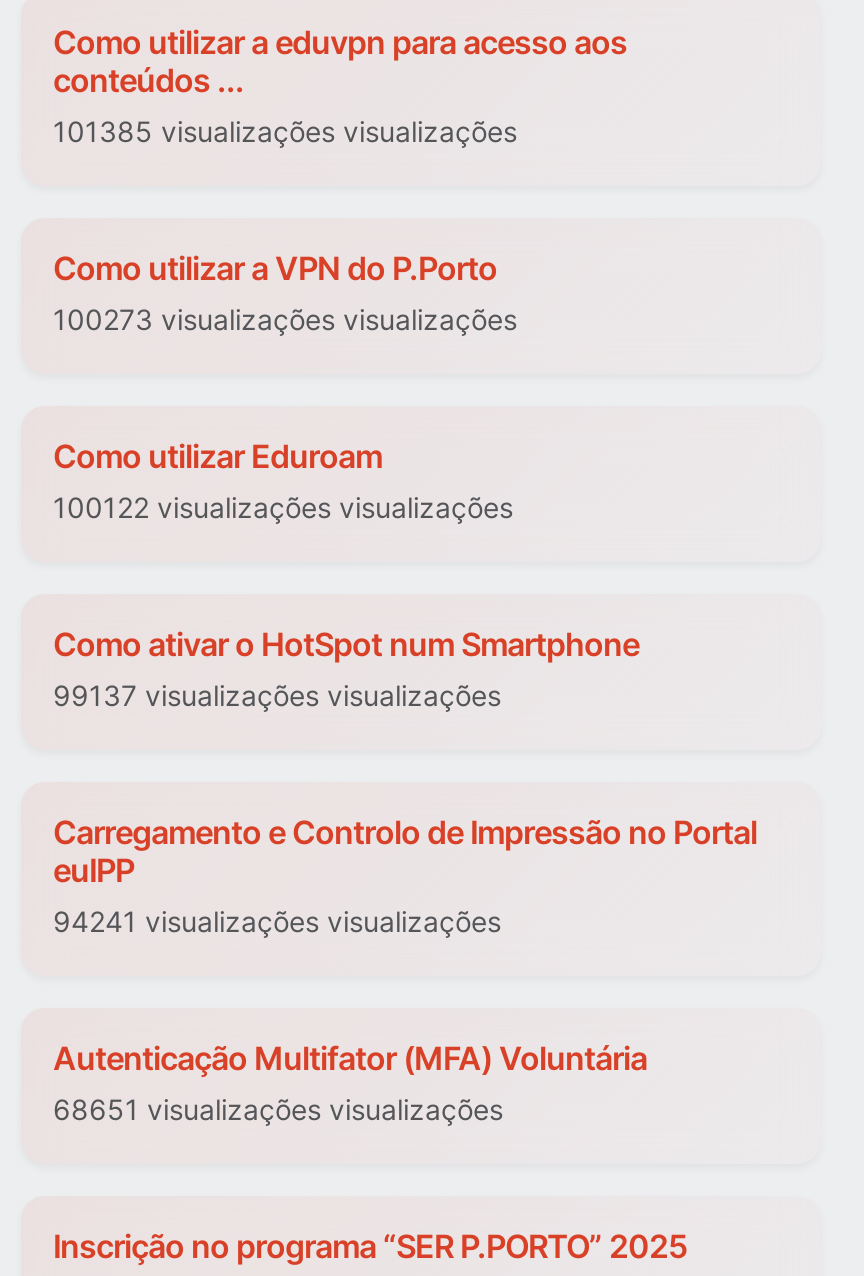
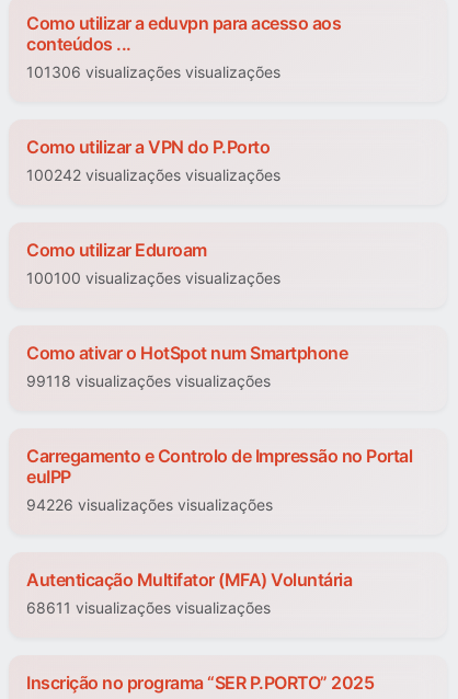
- 101385 visualizações visualizações
+ 101306 visualizações visualizações

- 100273 visualizações visualizações
+ 100242 visualizações visualizações

- 100122 visualizações visualizações
+ 100100 visualizações visualizações

- 99137 visualizações visualizações
+ 99118 visualizações visualizações

- 94241 visualizações visualizações
+ 94226 visualizações visualizações

- 68651 visualizações visualizações
+ 68611 visualizações visualizações
